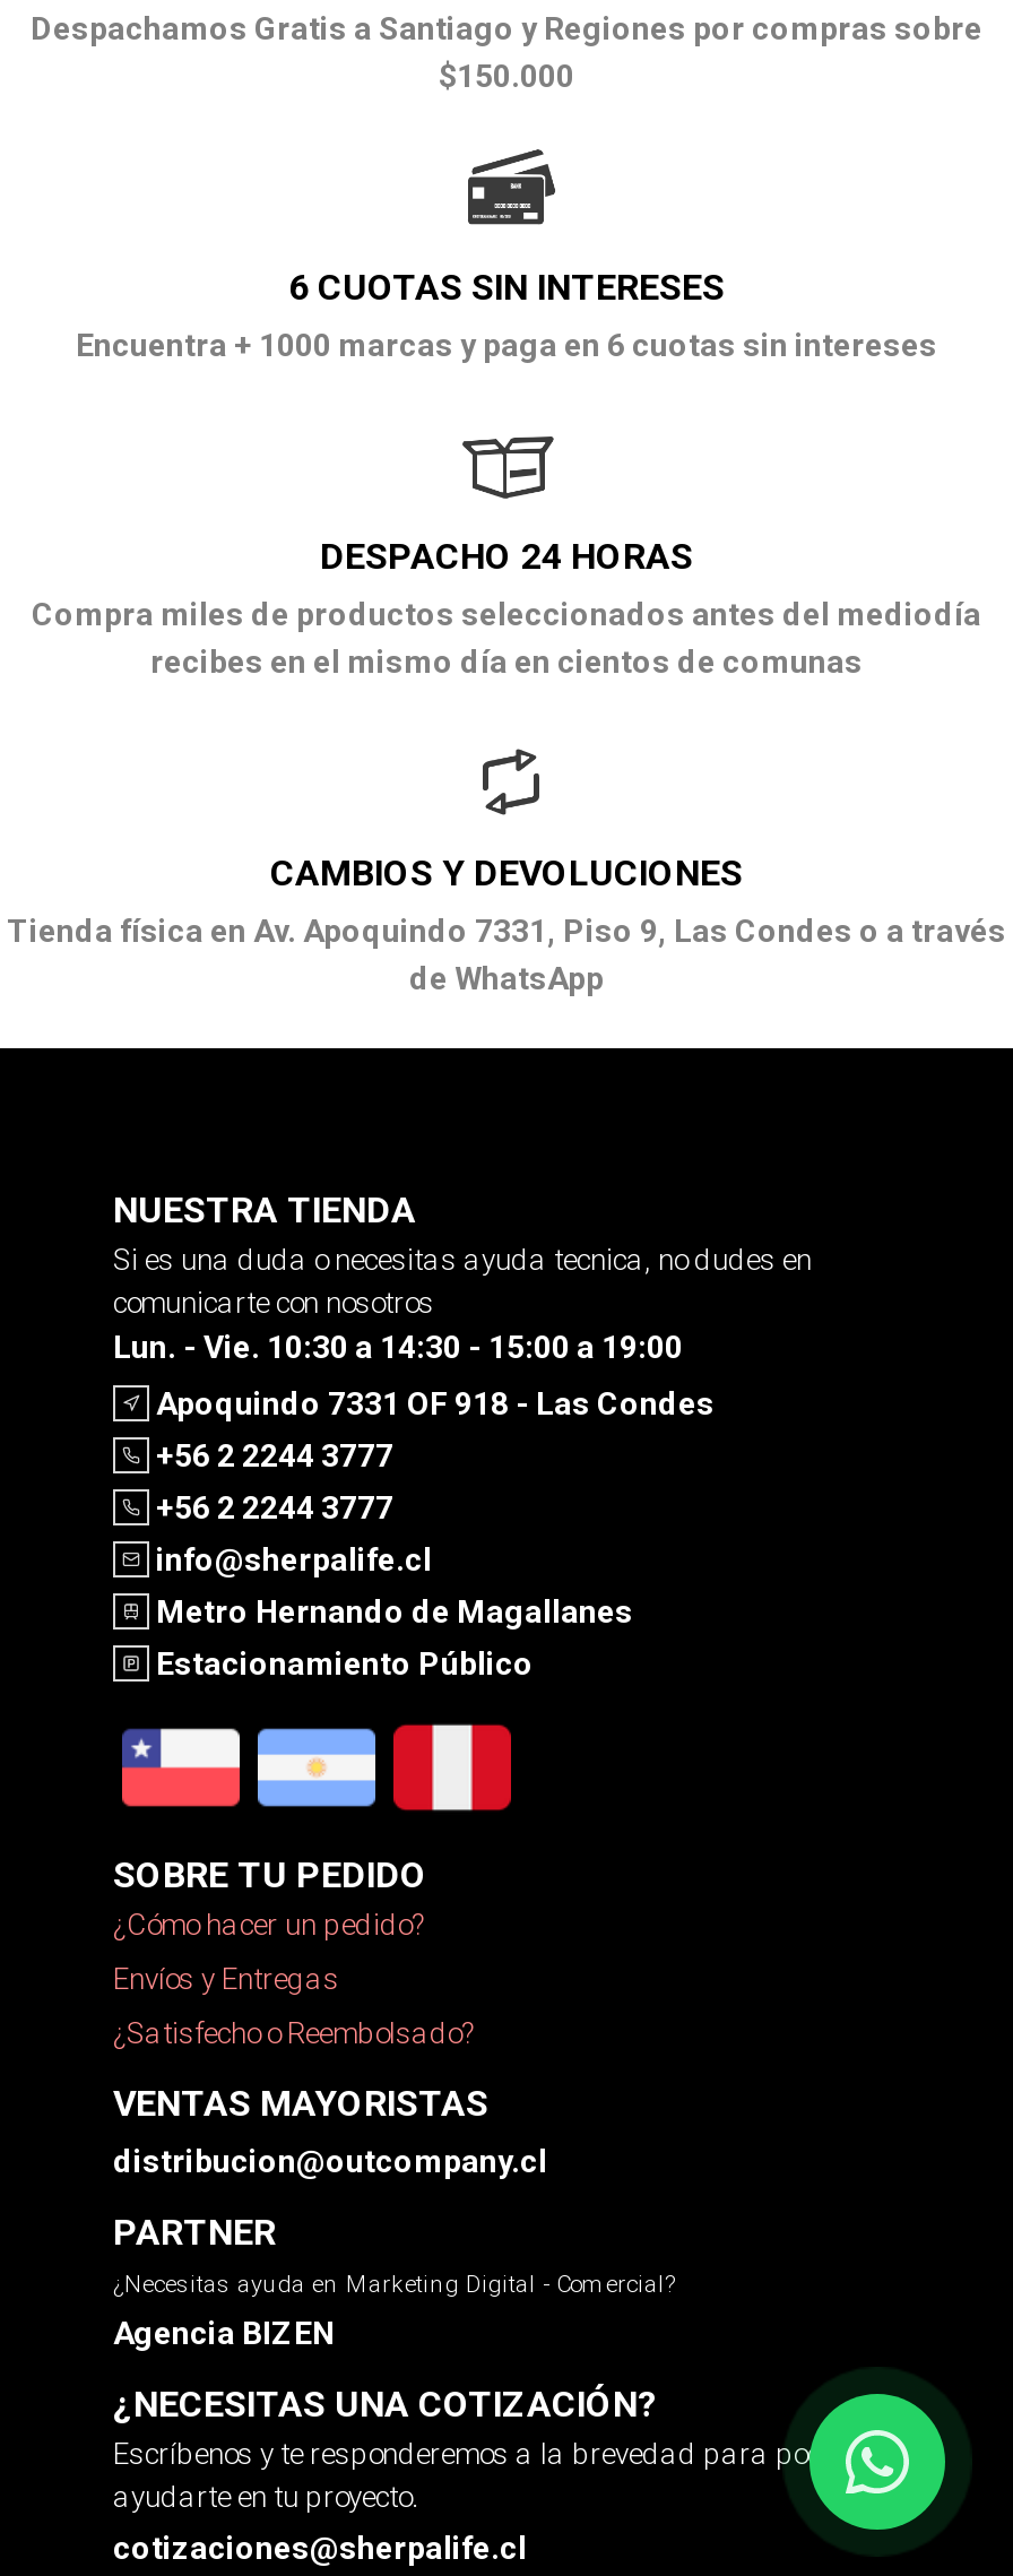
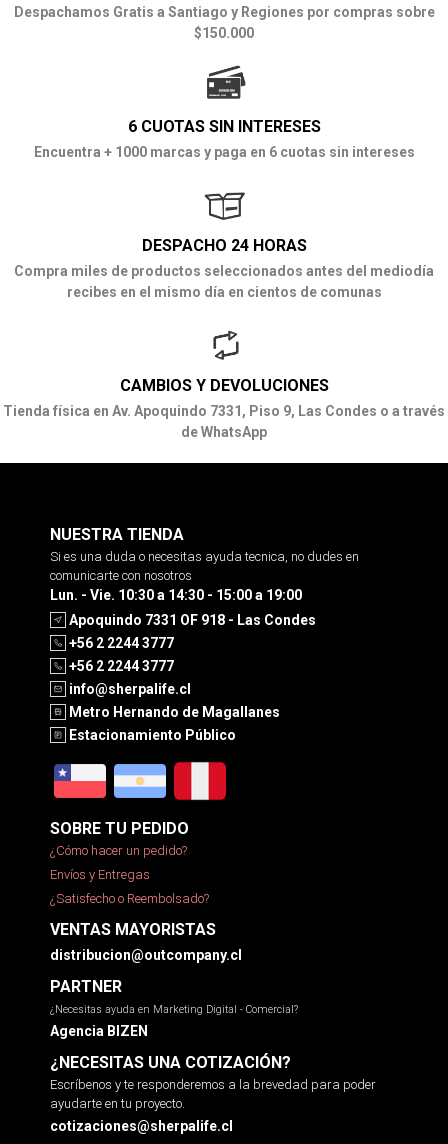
- [image]
